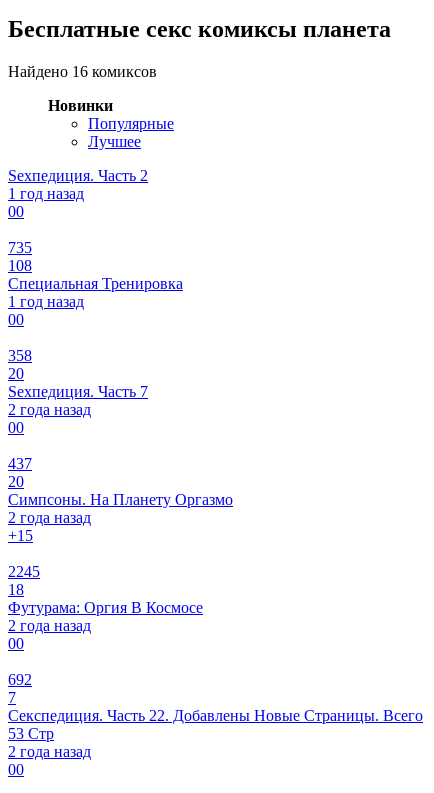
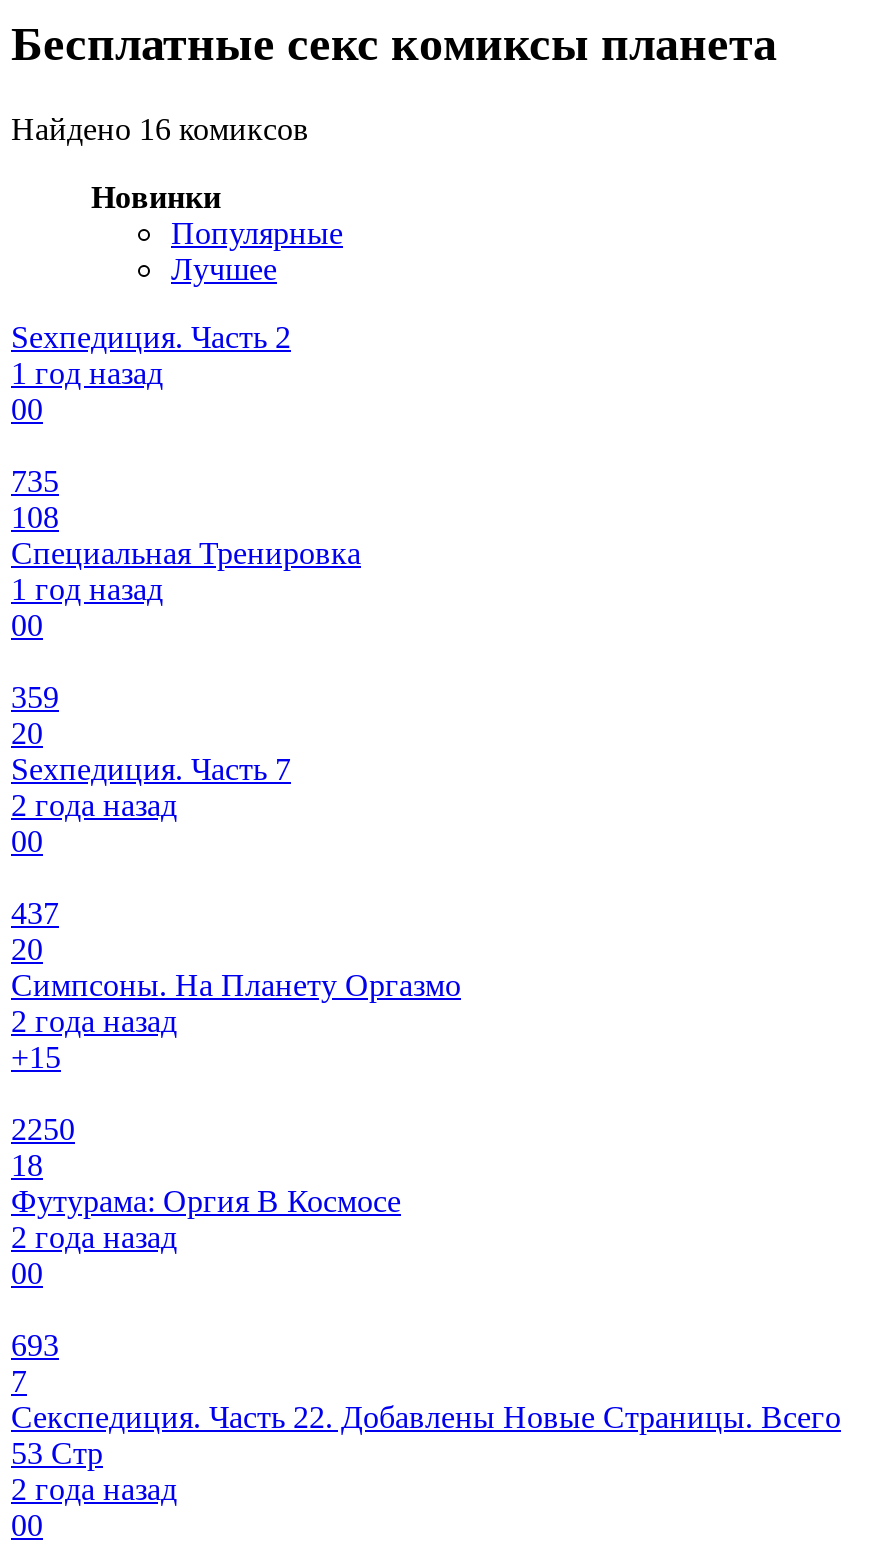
- 358
+ 359

- 2245
+ 2250

- 692
+ 693
